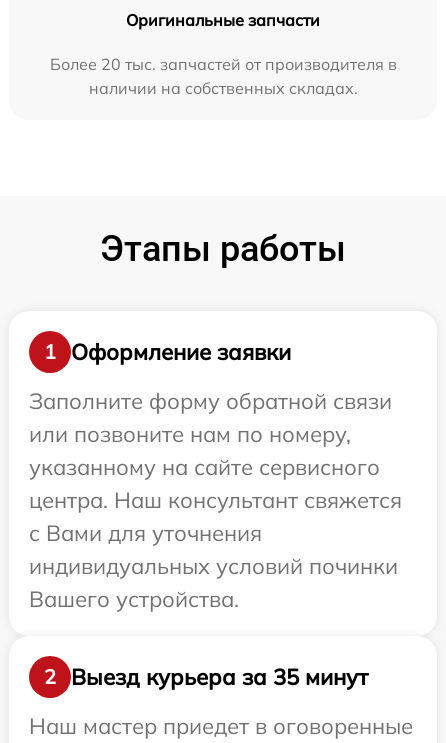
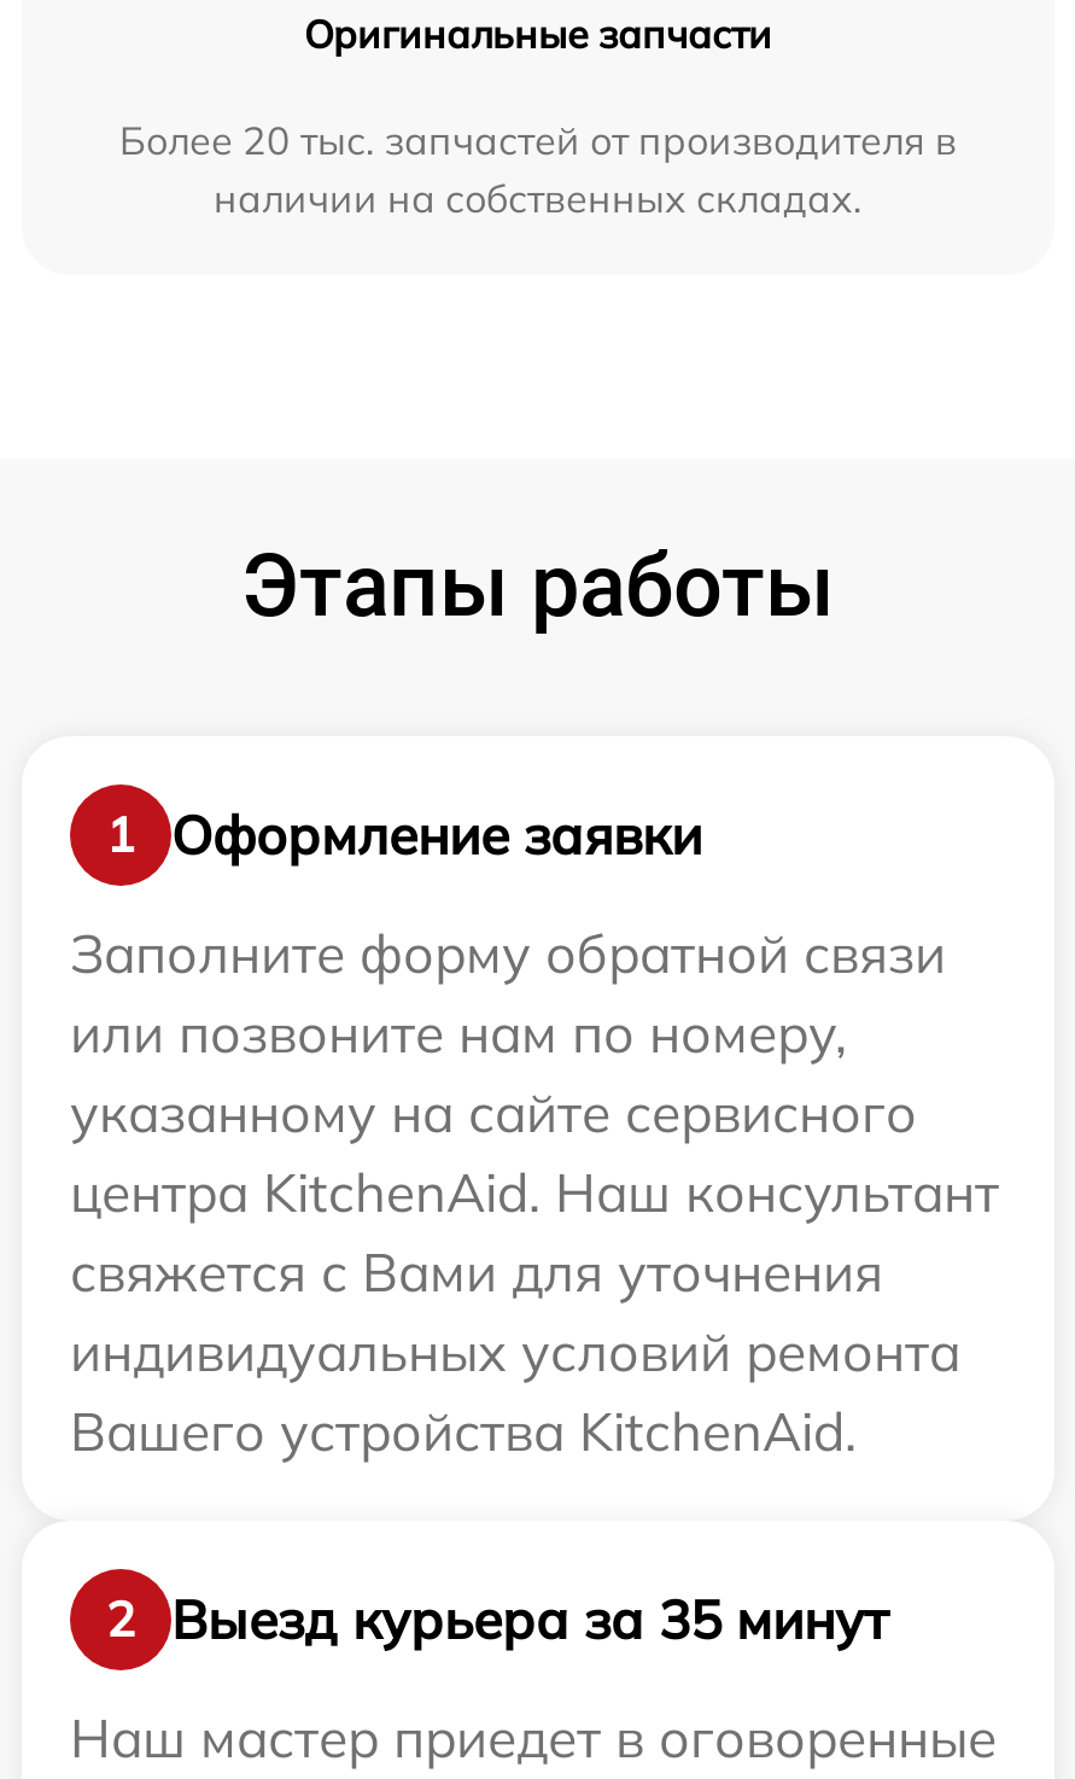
- центра. Наш консультант свяжется
- с Вами для уточнения
- индивидуальных условий починки
- Вашего устройства.
+ центра KitchenAid. Наш консультант
+ свяжется с Вами для уточнения
+ индивидуальных условий ремонта
+ Вашего устройства KitchenAid.
